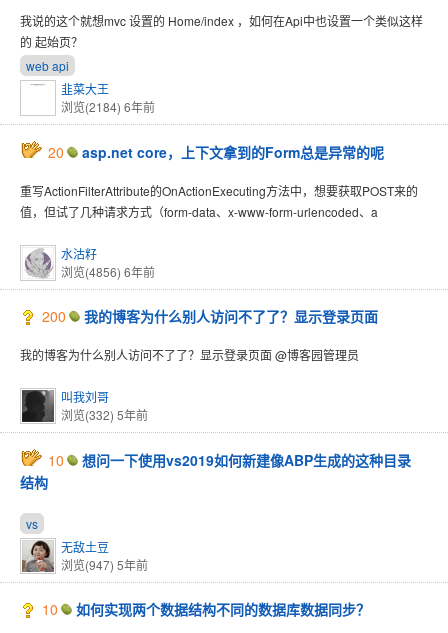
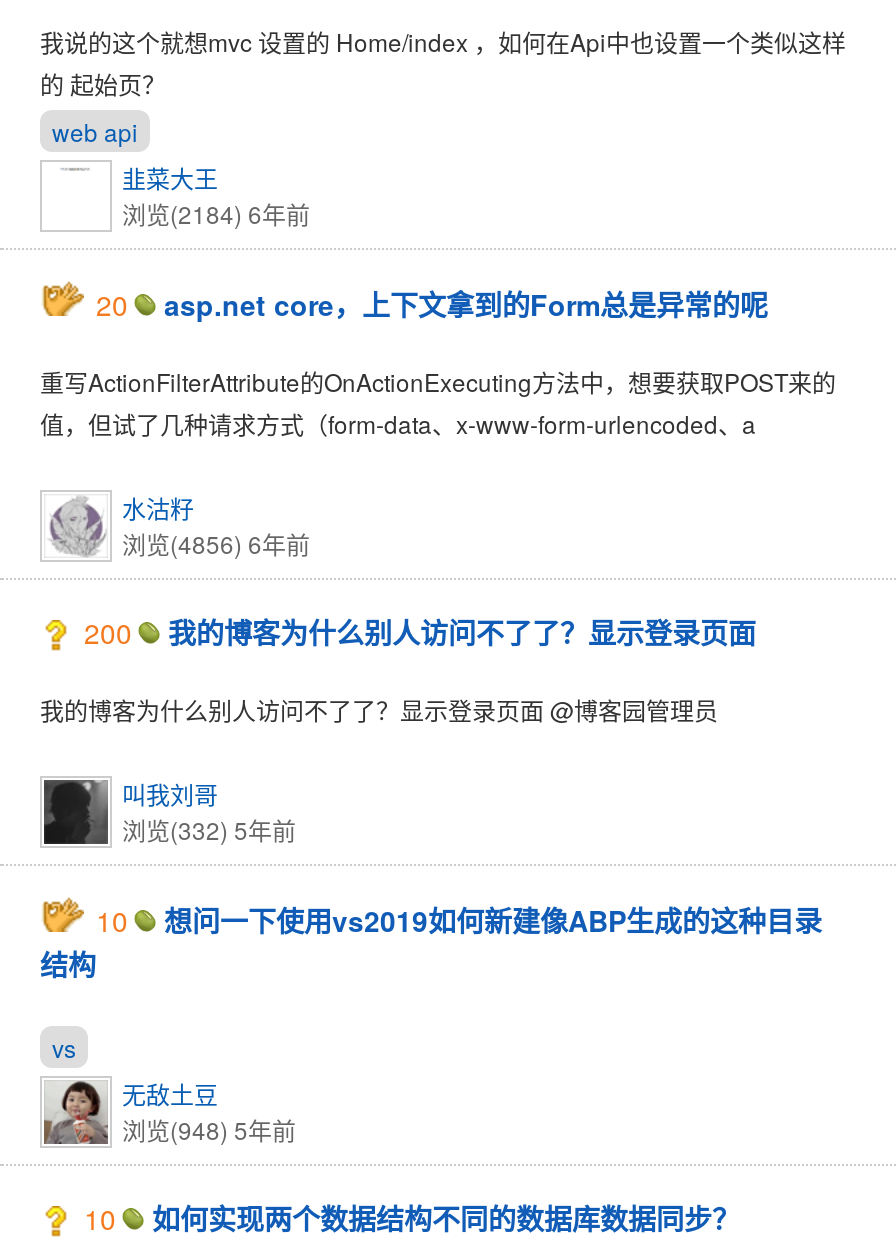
- 浏览(947) 5年前
+ 浏览(948) 5年前
